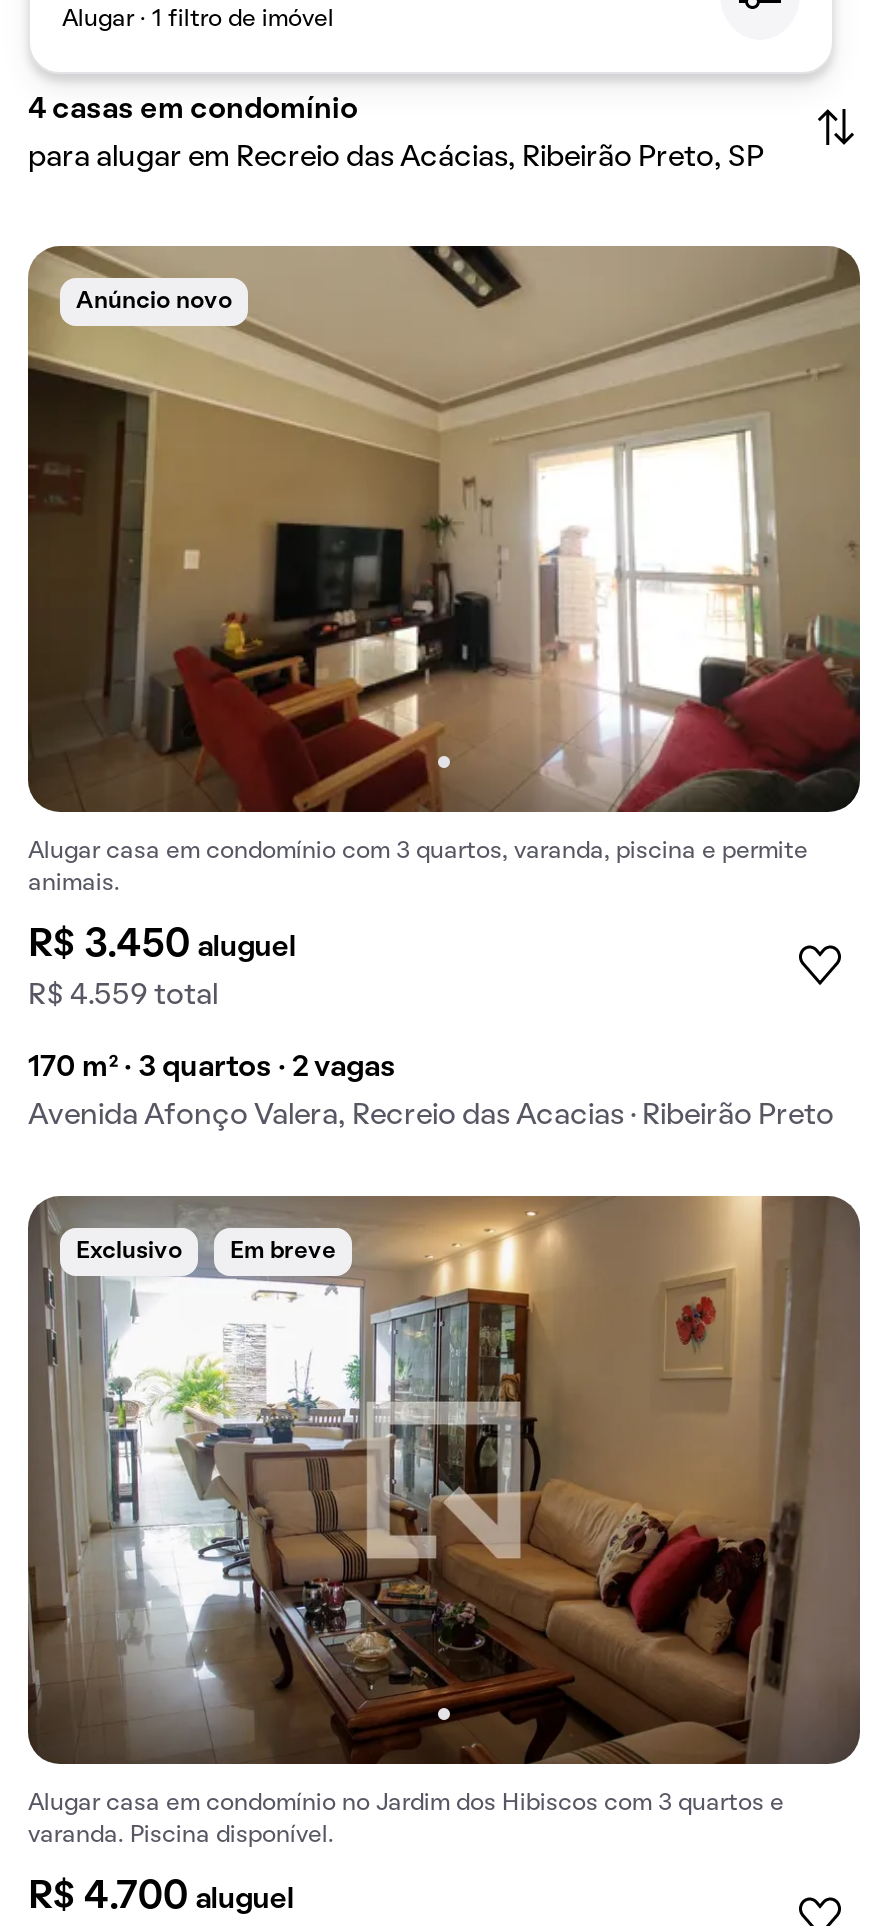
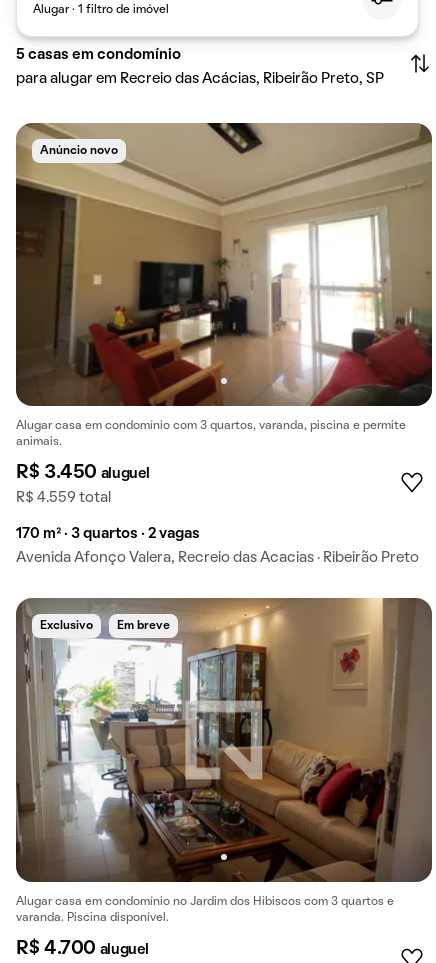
- 4 casas em condomínio
+ 5 casas em condomínio
